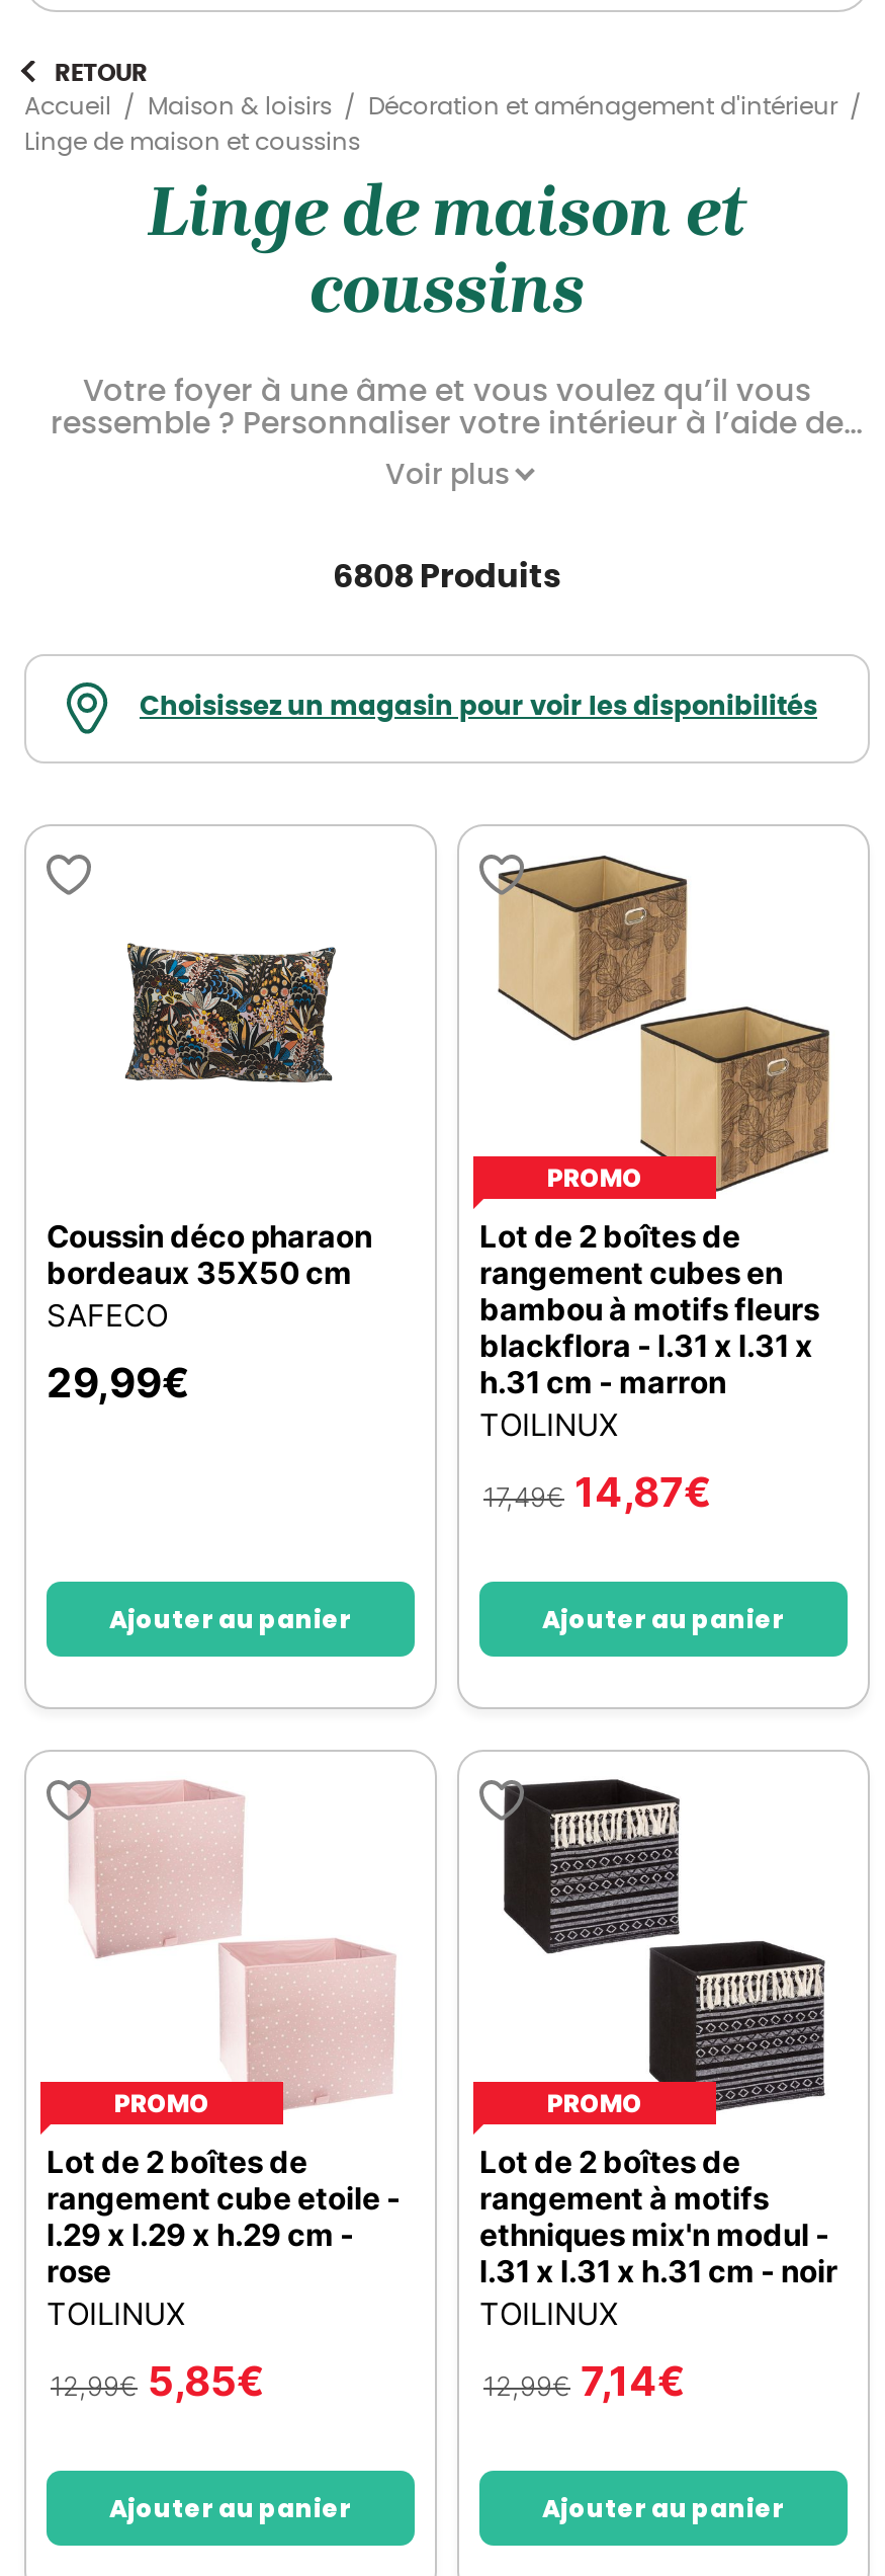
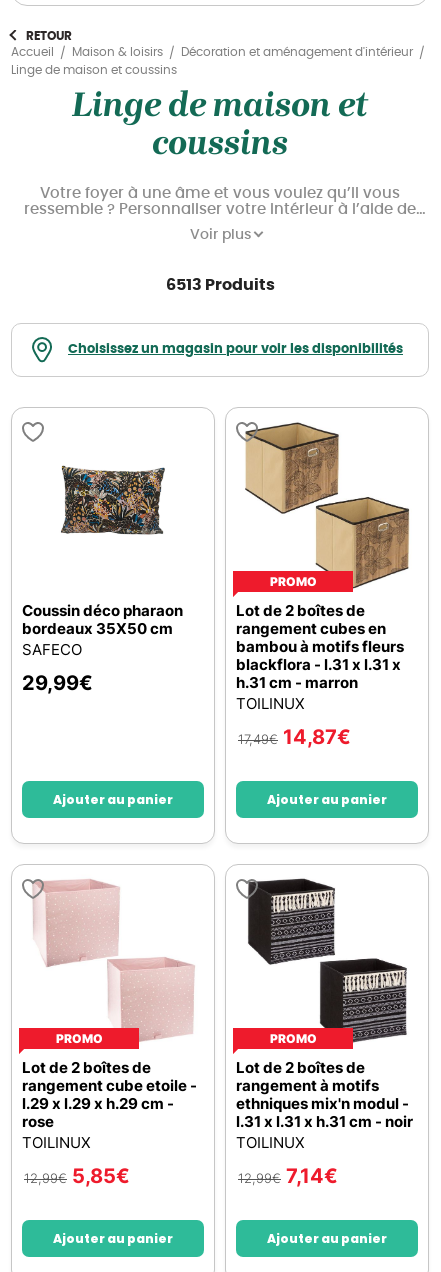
- 6808 Produits
+ 6513 Produits
